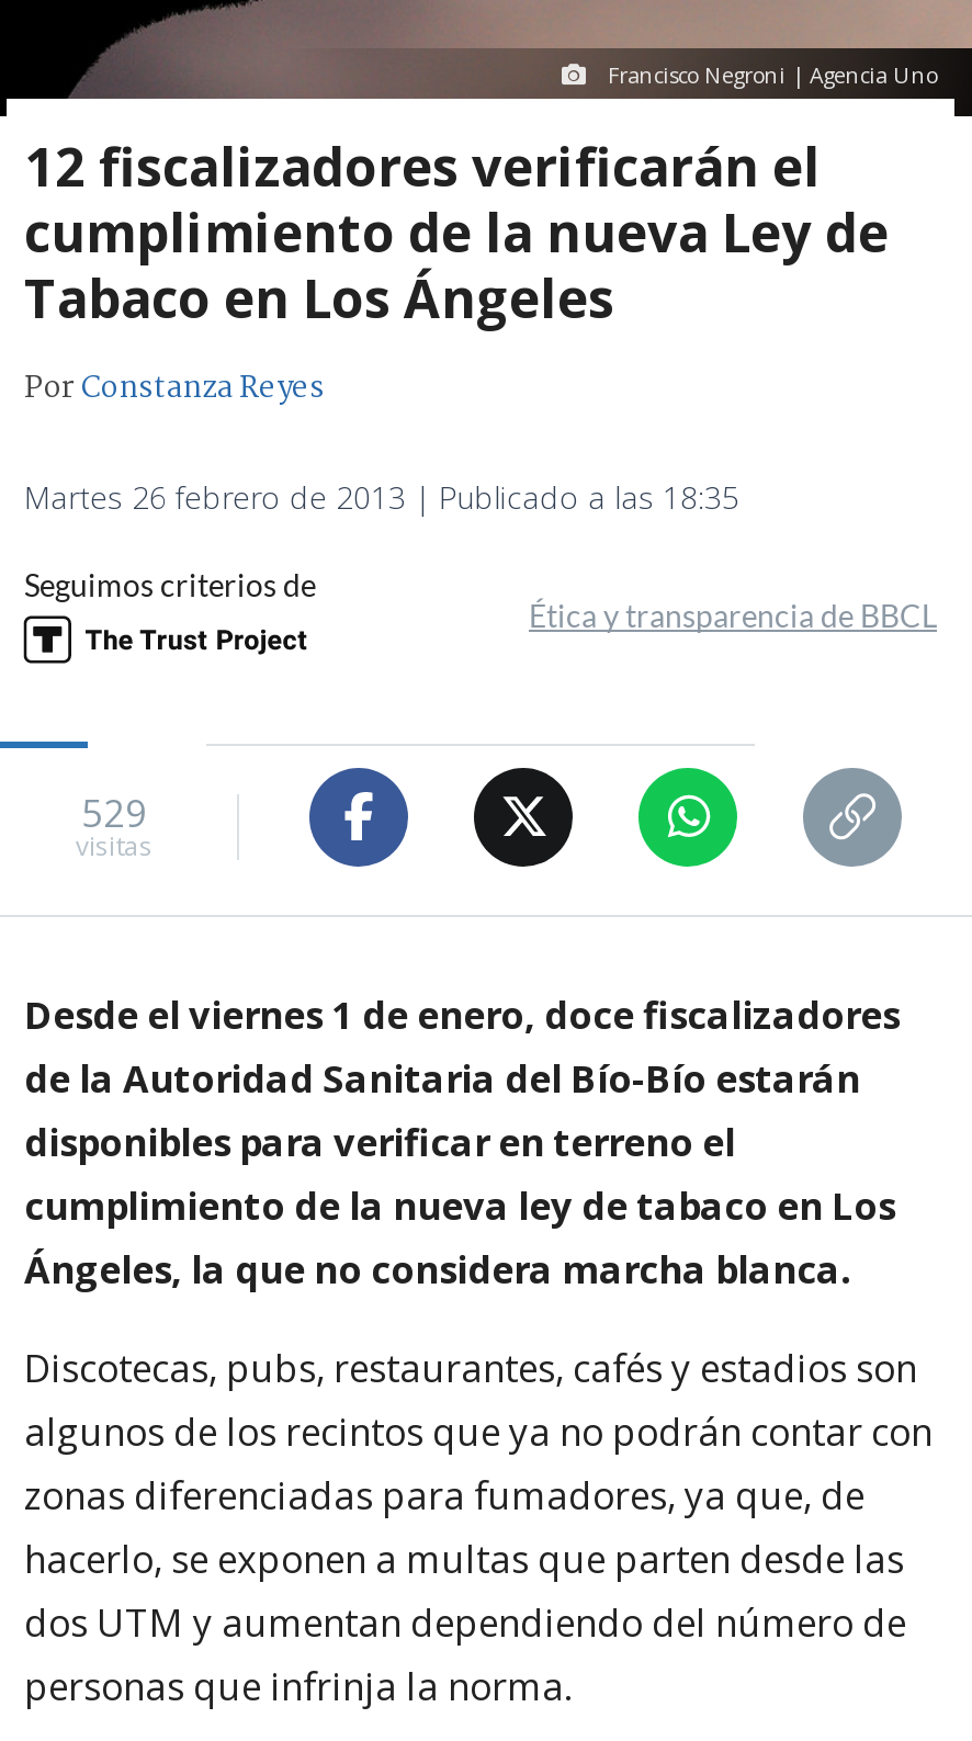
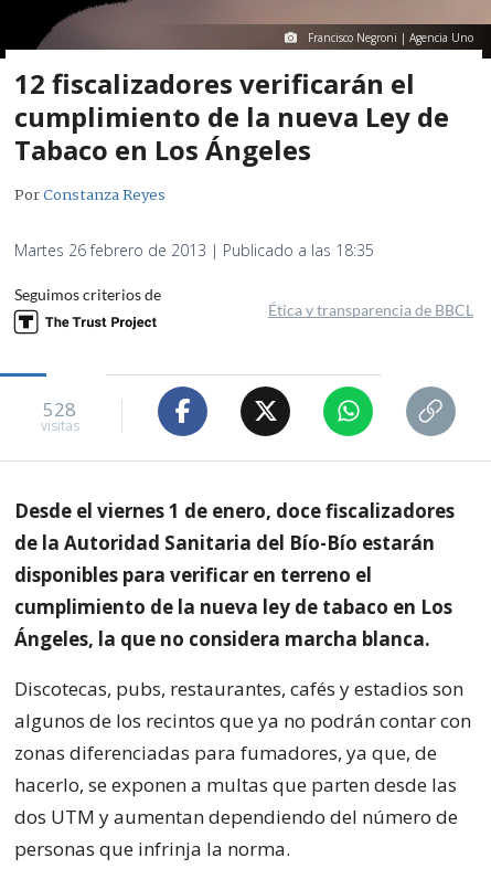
- 529
+ 528
